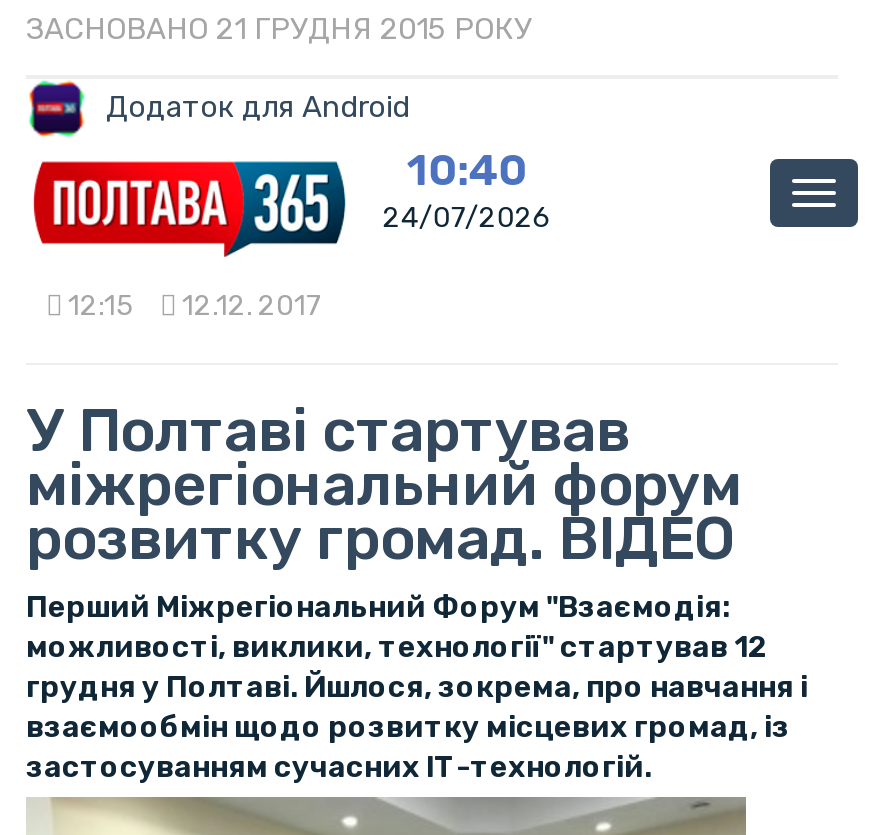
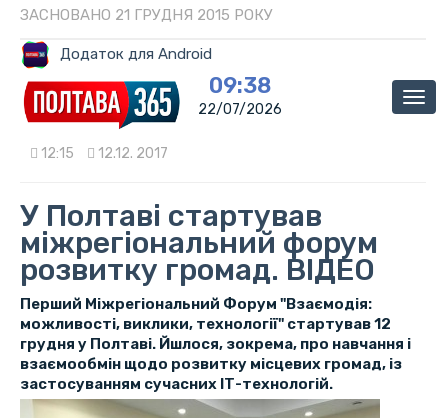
- 10:40
+ 09:38

- 24/07/2026
+ 22/07/2026
